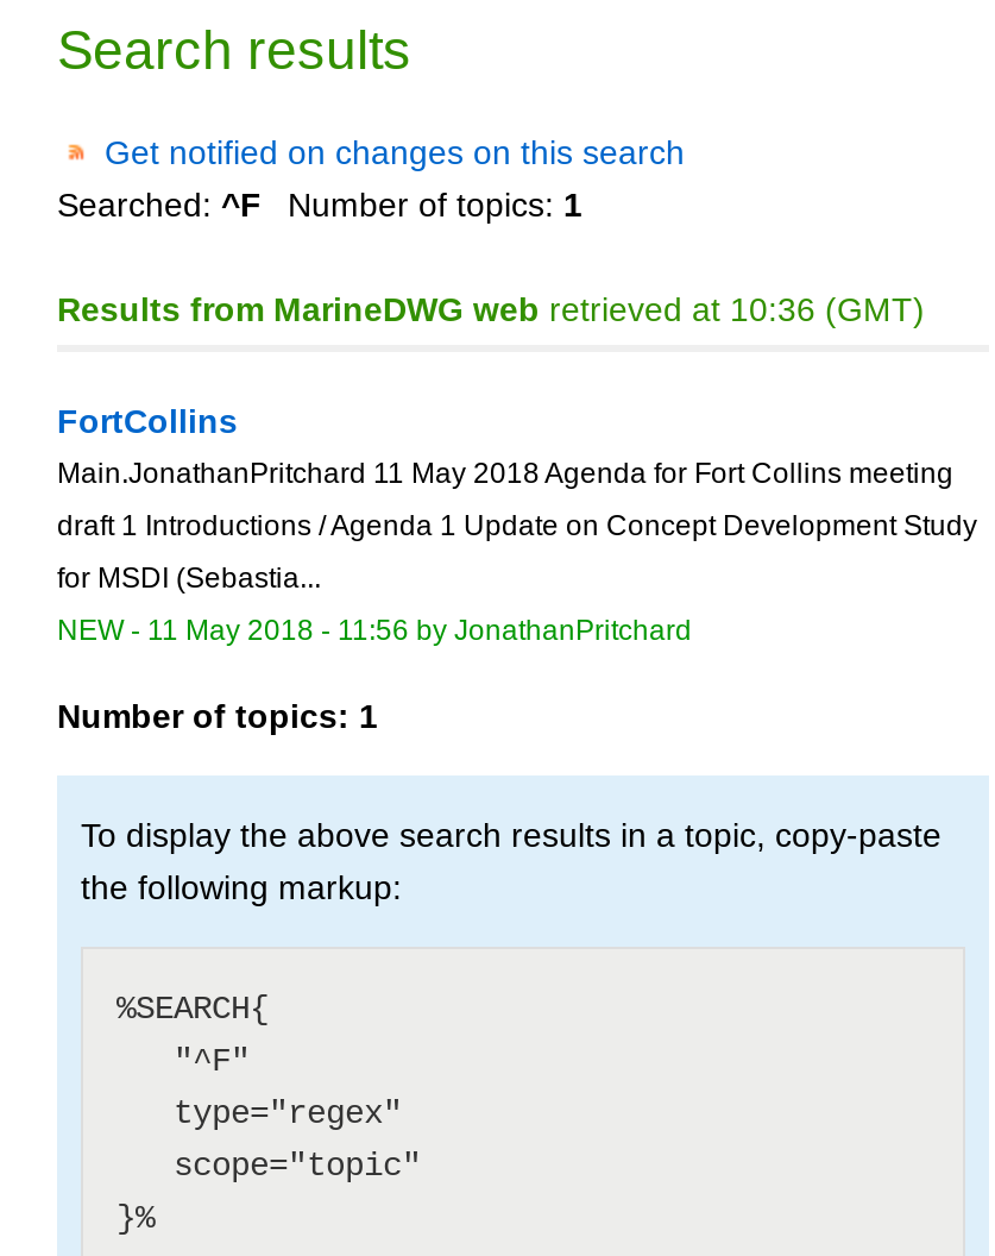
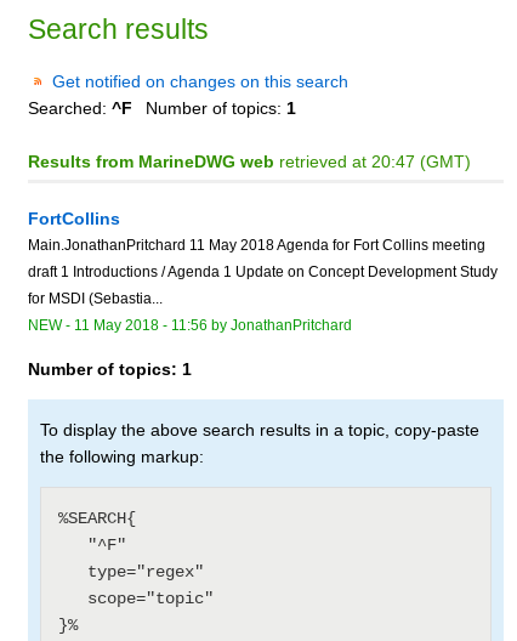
- Results from MarineDWG web retrieved at 10:36 (GMT)
+ Results from MarineDWG web retrieved at 20:47 (GMT)
